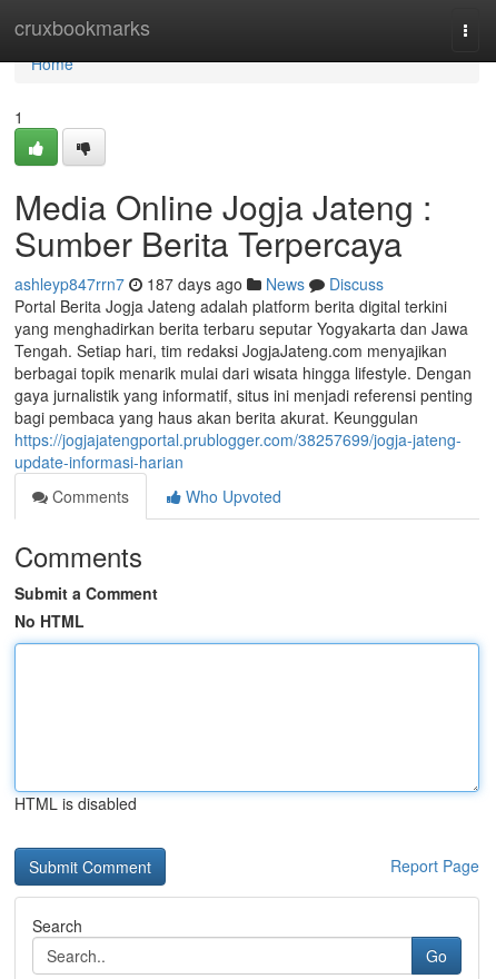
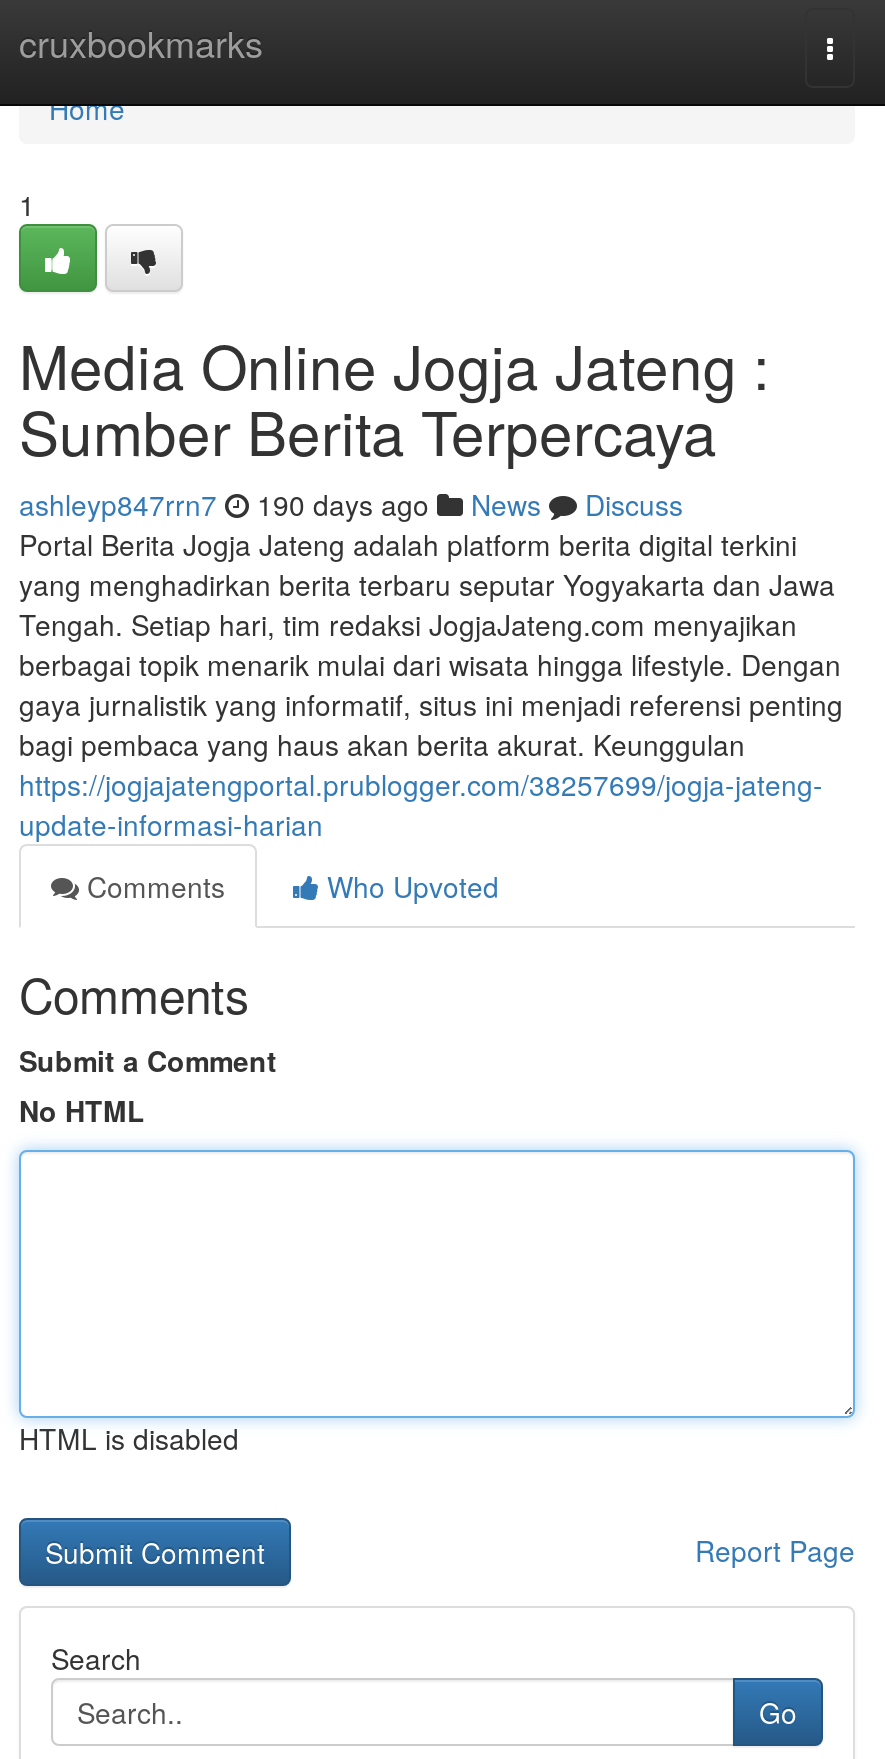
- ashleyp847rrn7 187 days ago News Discuss
+ ashleyp847rrn7 190 days ago News Discuss
